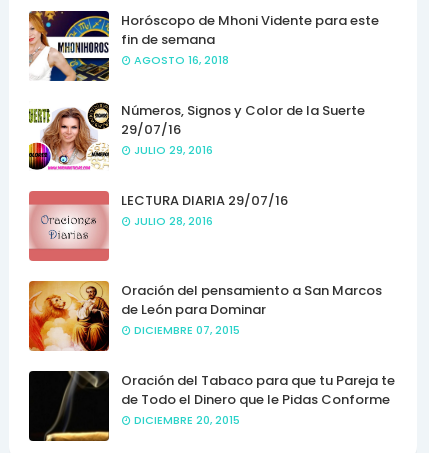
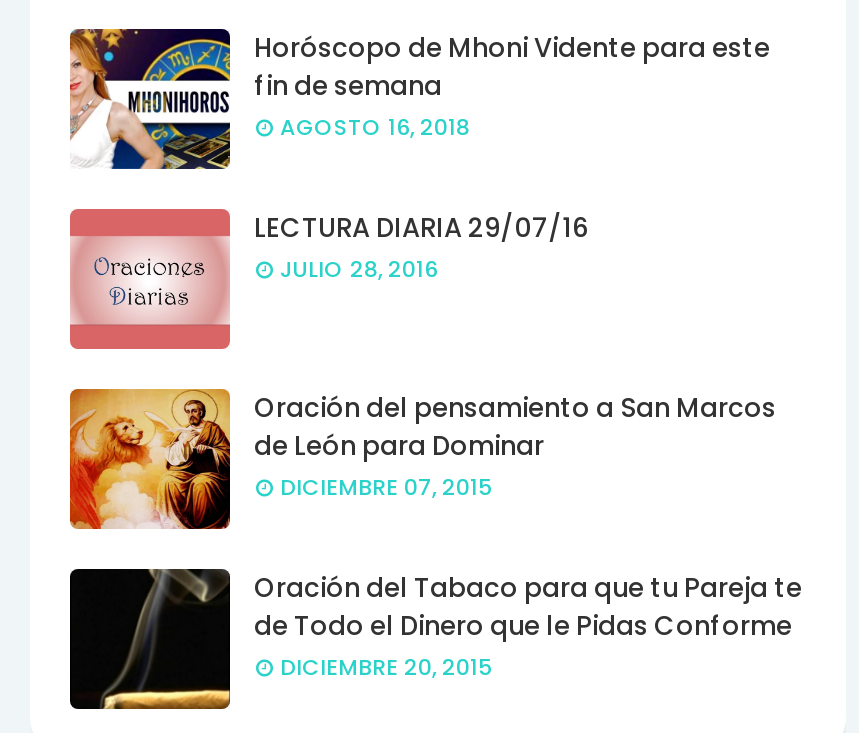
- [image]
- Números, Signos y Color de la Suerte
- 29/07/16
- JULIO 29, 2016
